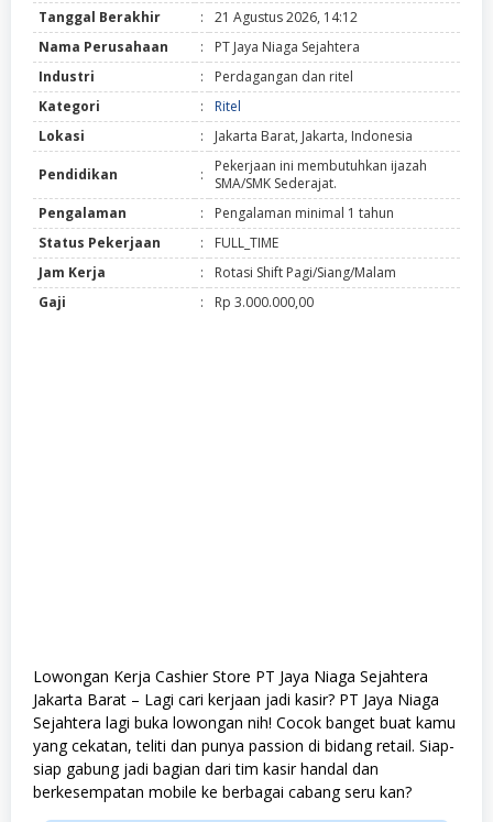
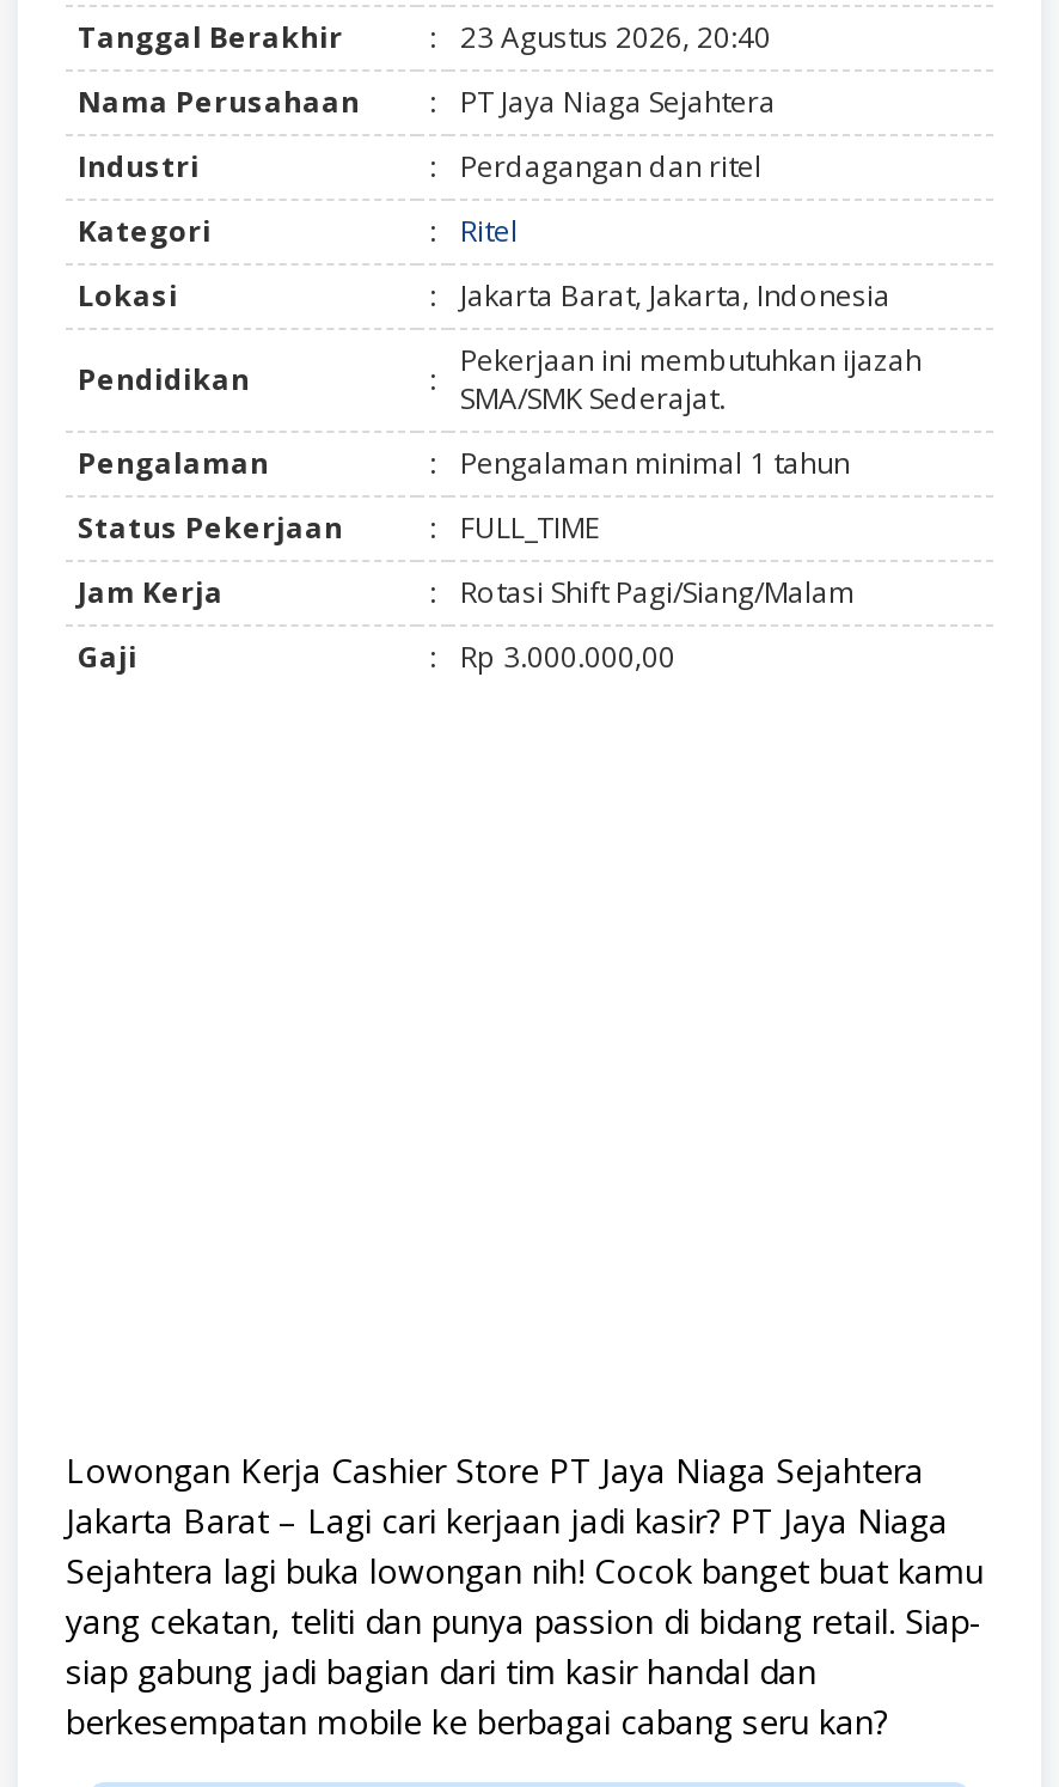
- : 21 Agustus 2026, 14:12
+ : 23 Agustus 2026, 20:40
